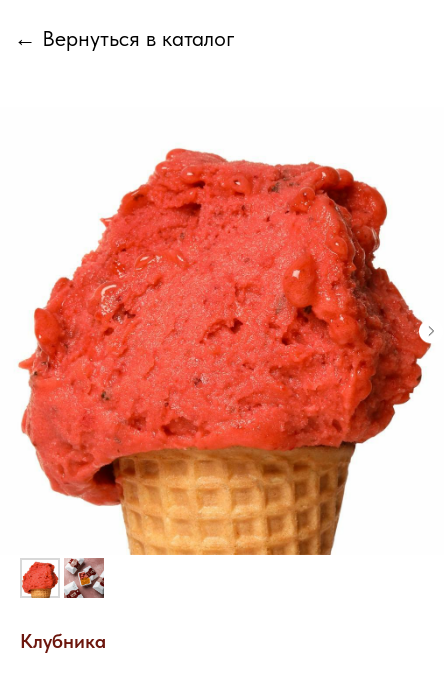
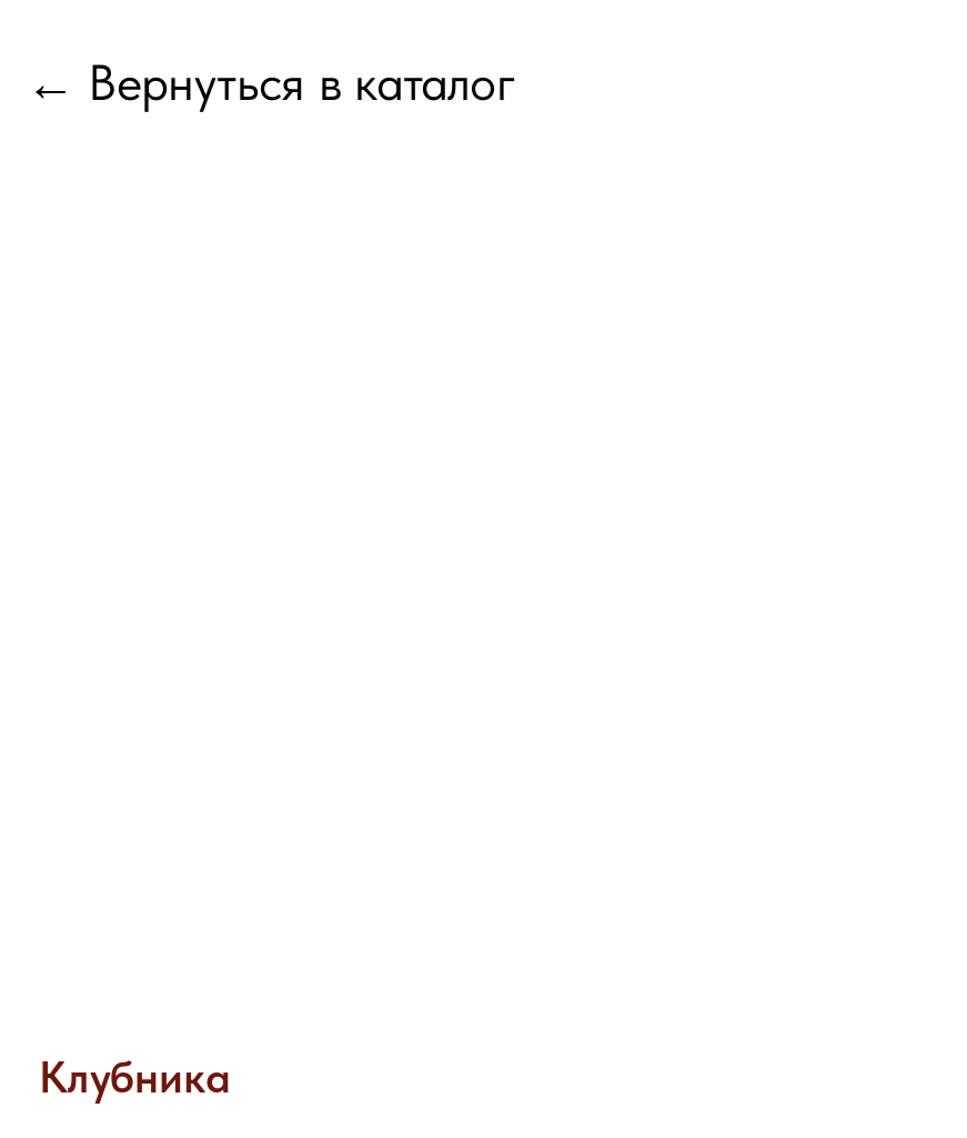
- [image]
